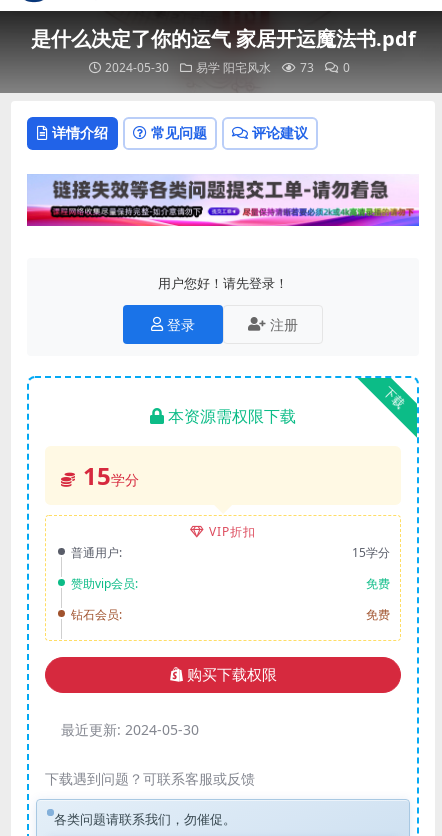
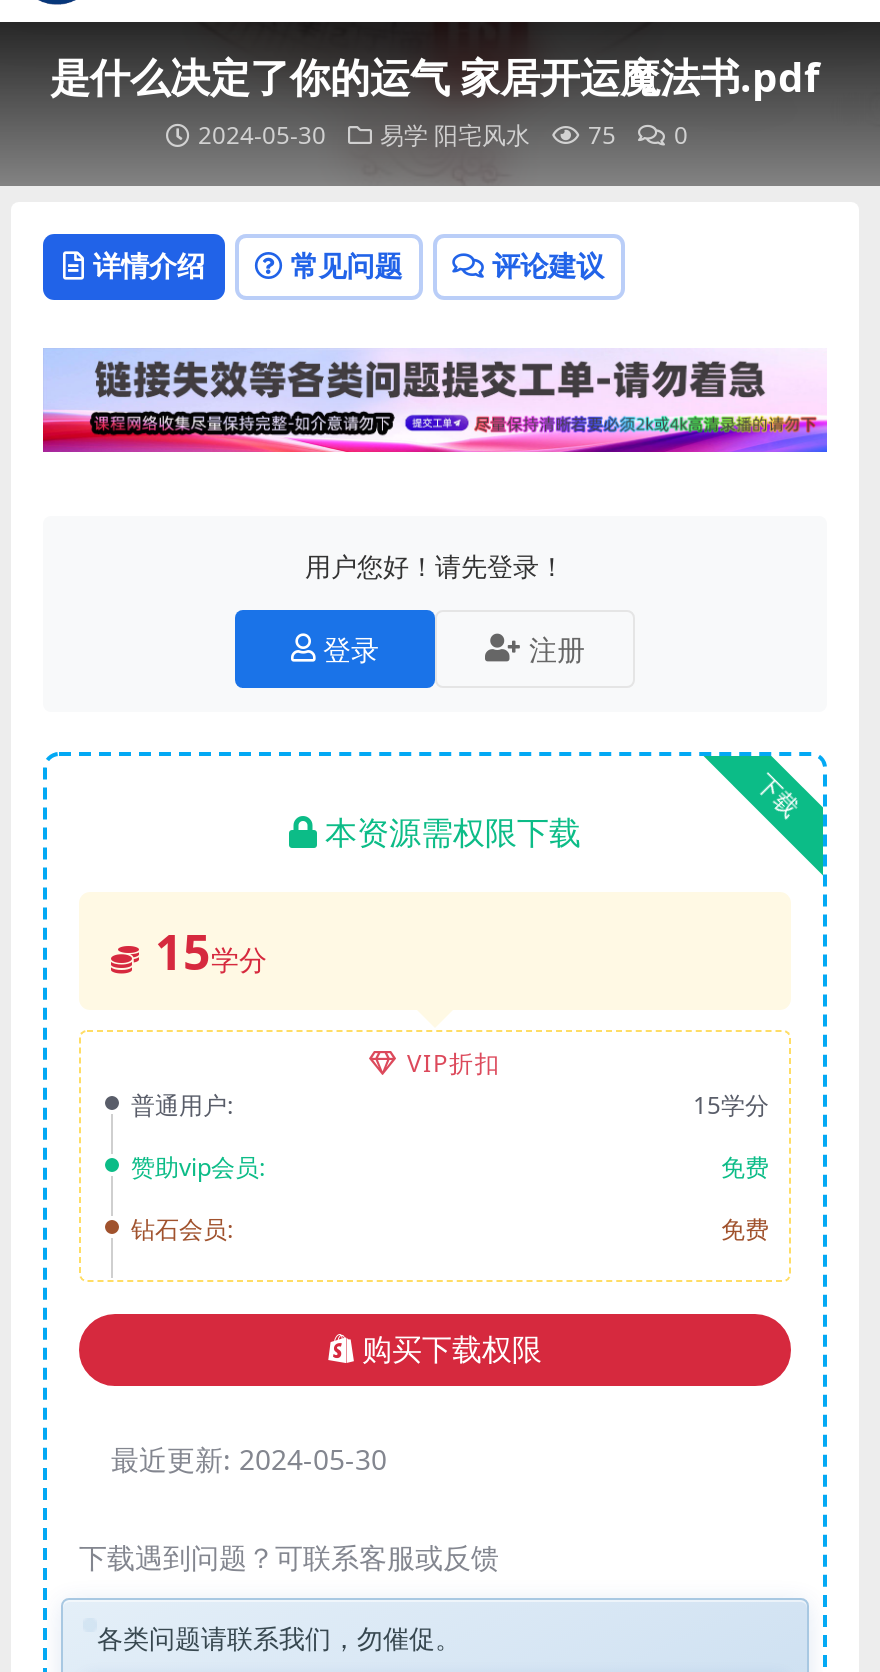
- 2024-05-30 易学 阳宅风水 73 0
+ 2024-05-30 易学 阳宅风水 75 0
